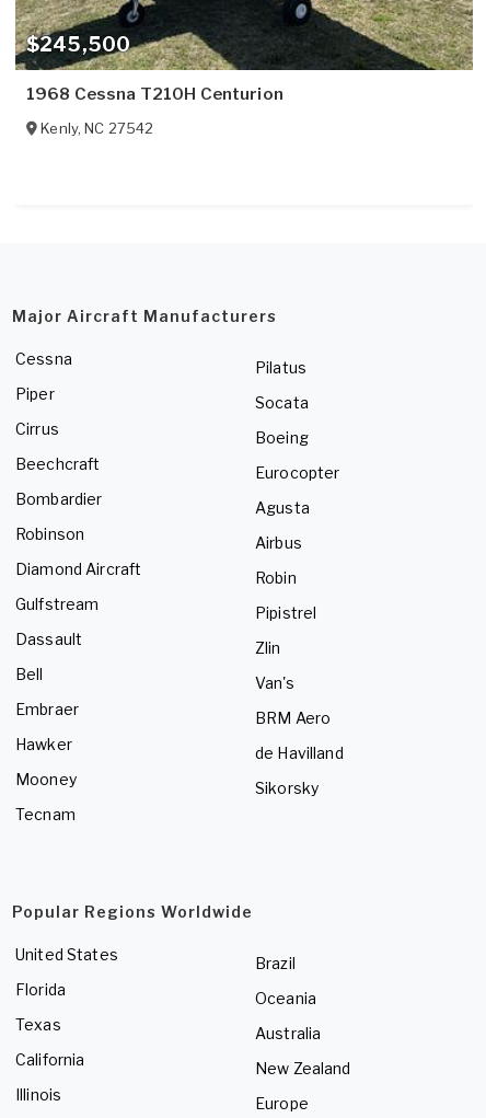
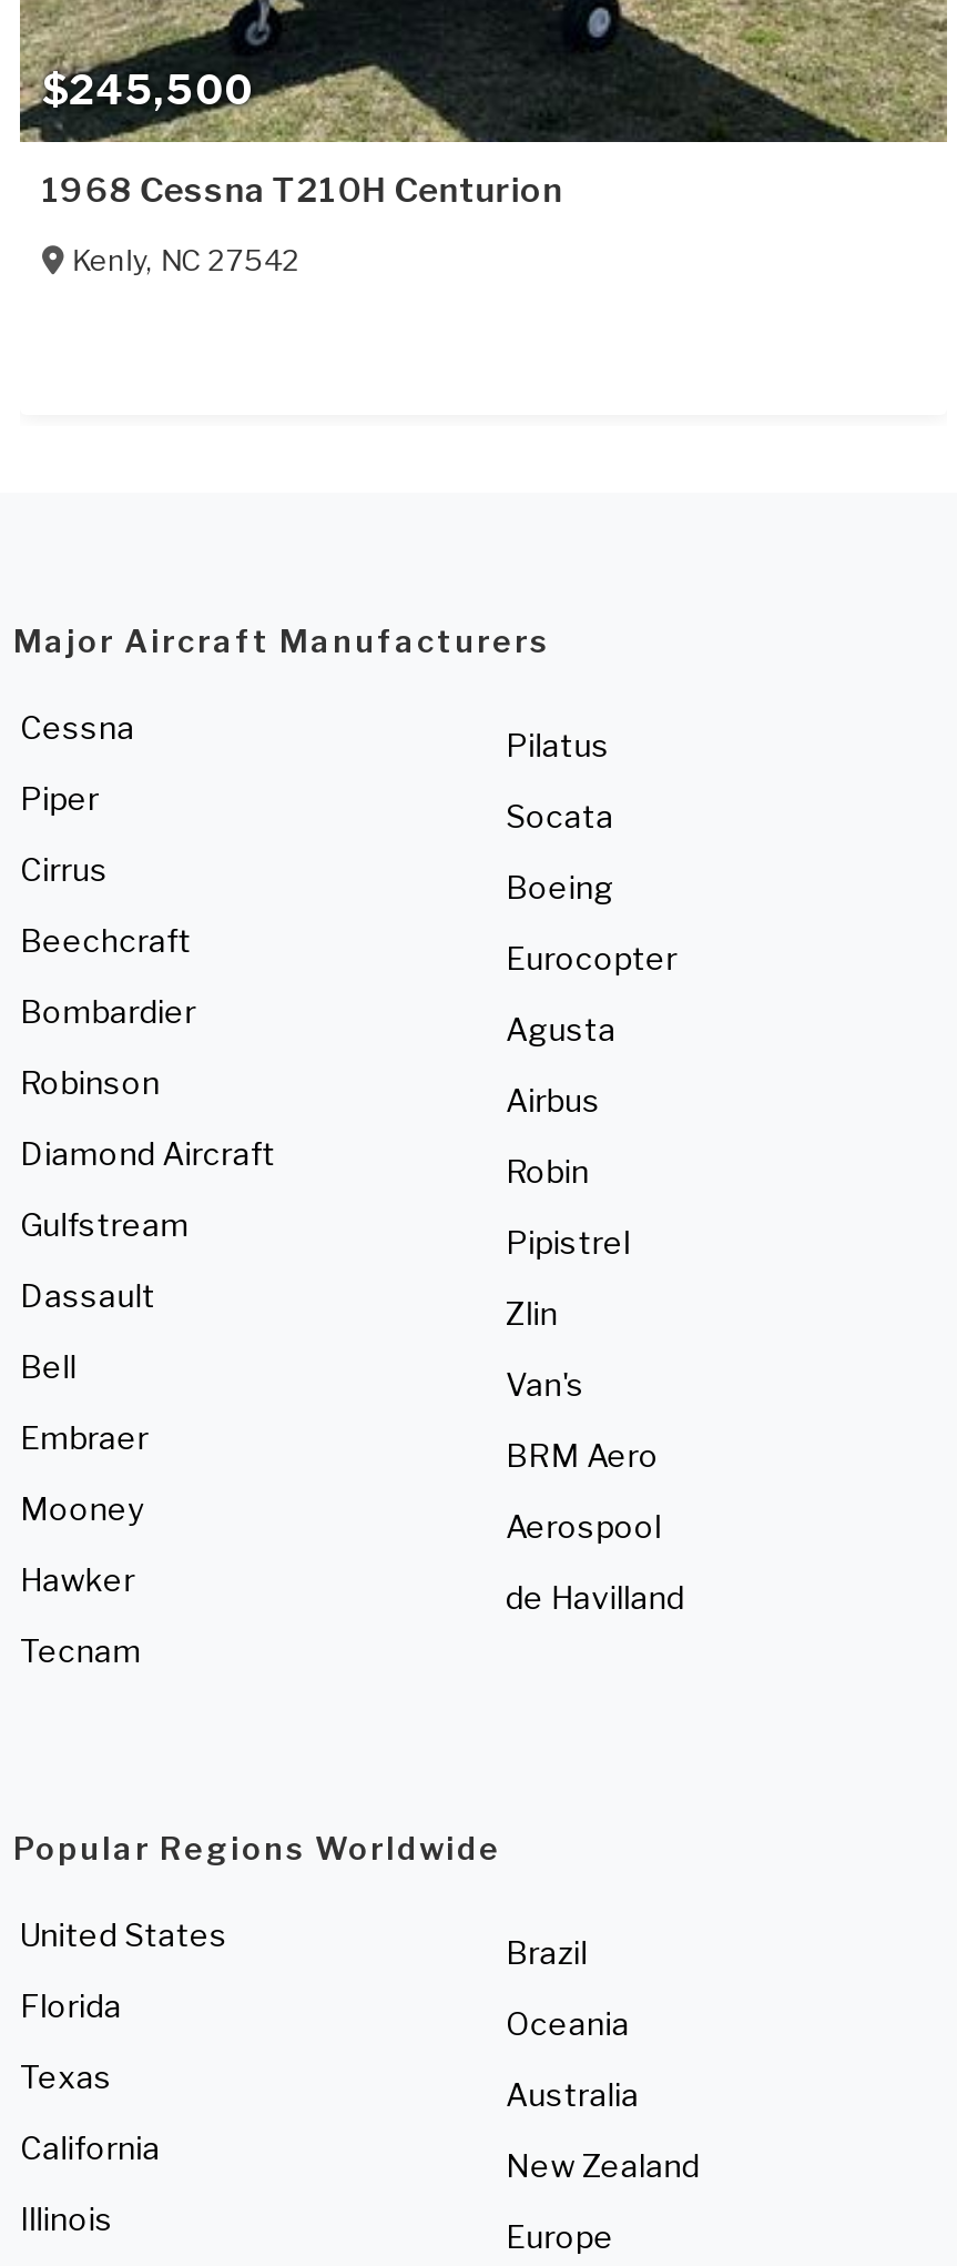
+ Aerospool

moved down: Hawker

moved down: de Havilland

moved up: Mooney

- Sikorsky
